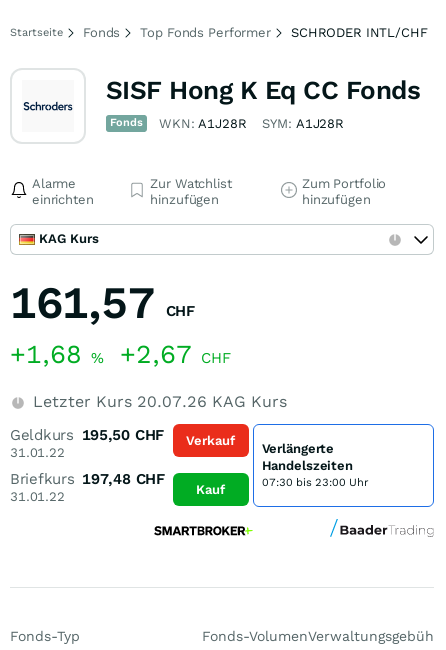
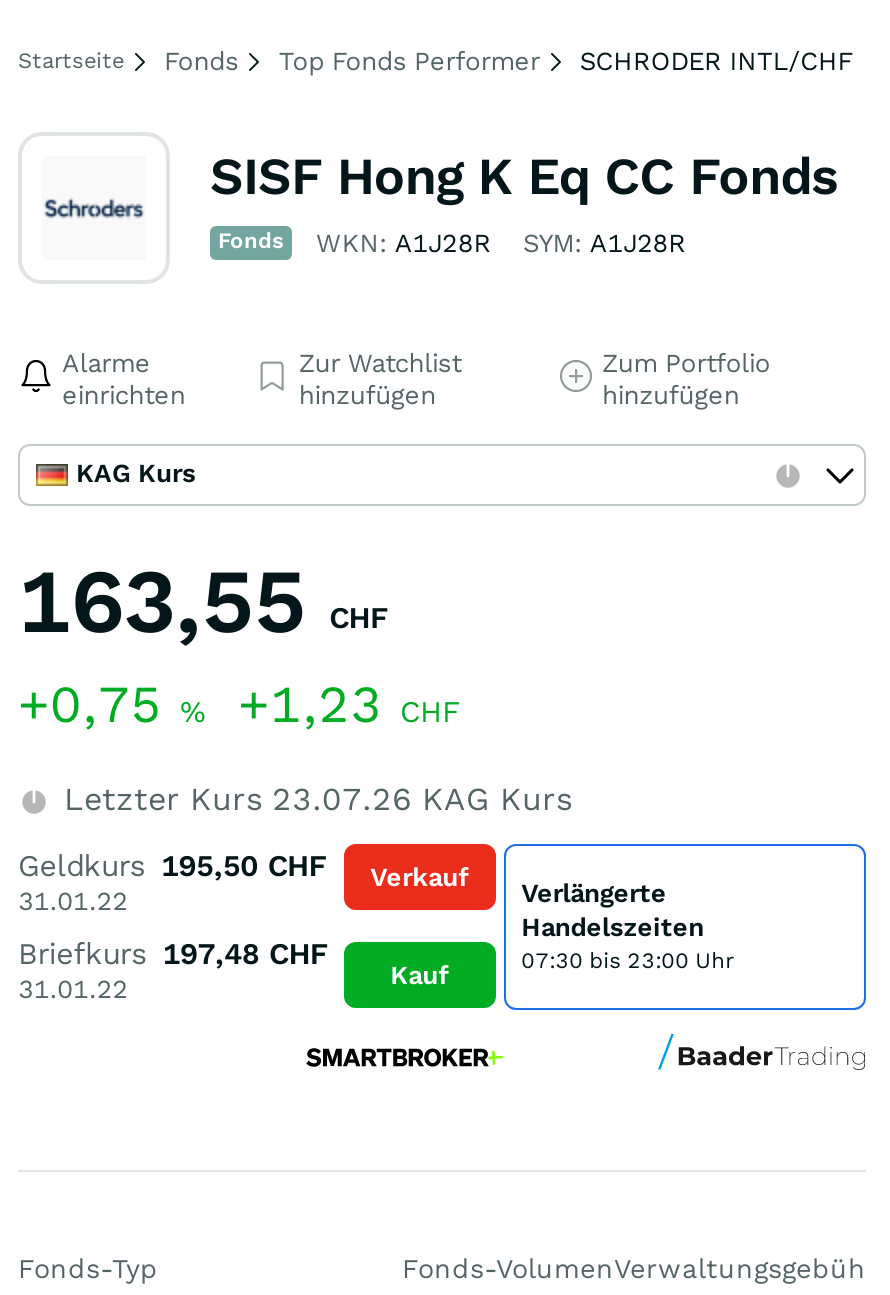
- 161,57 CHF
+ 163,55 CHF

- +1,68% +2,67 CHF
+ +0,75% +1,23 CHF

- Letzter Kurs 20.07.26 KAG Kurs
+ Letzter Kurs 23.07.26 KAG Kurs
